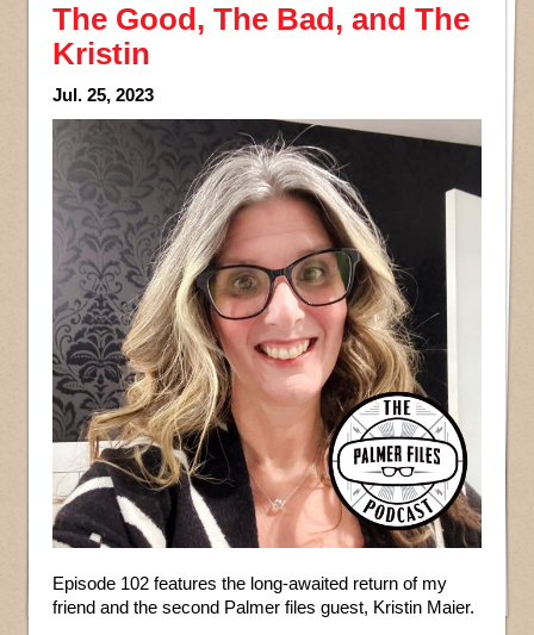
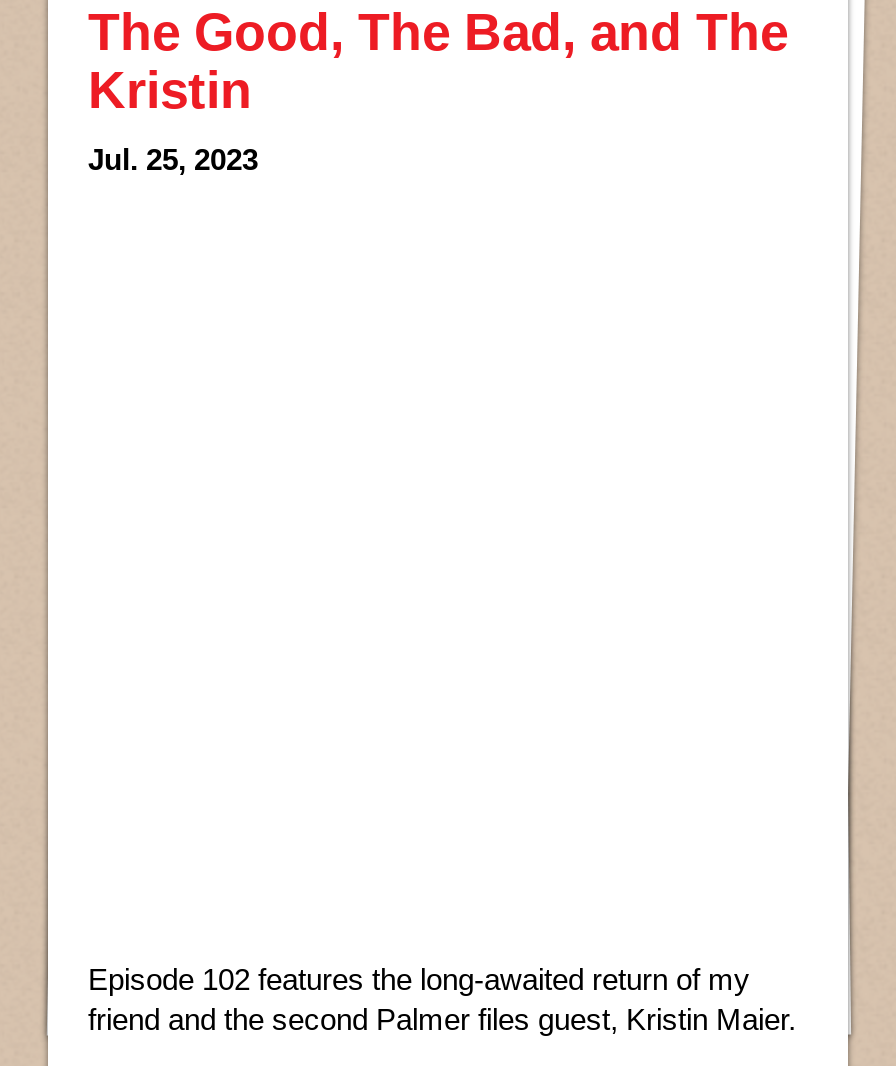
- [image]
